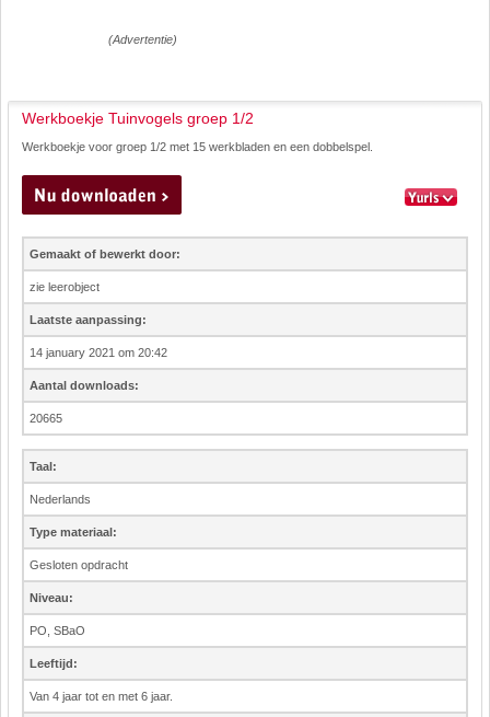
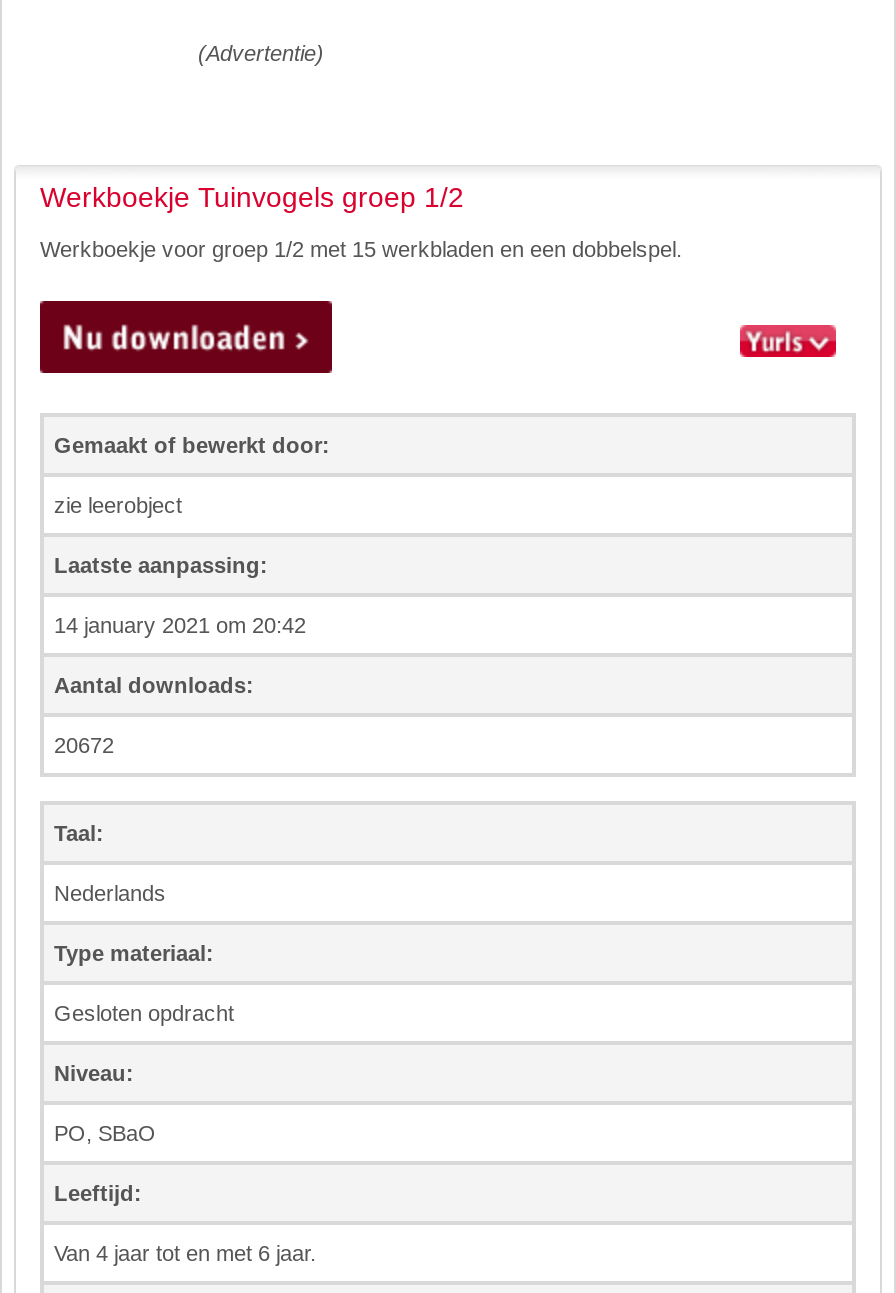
- 20665
+ 20672
